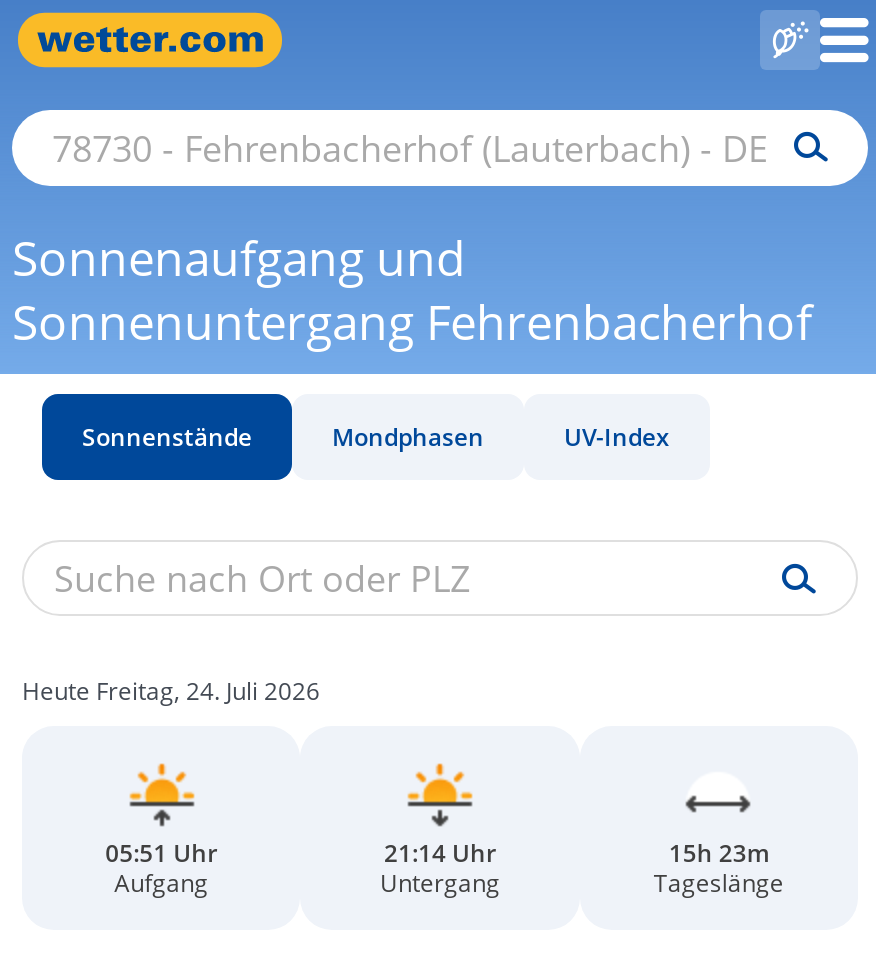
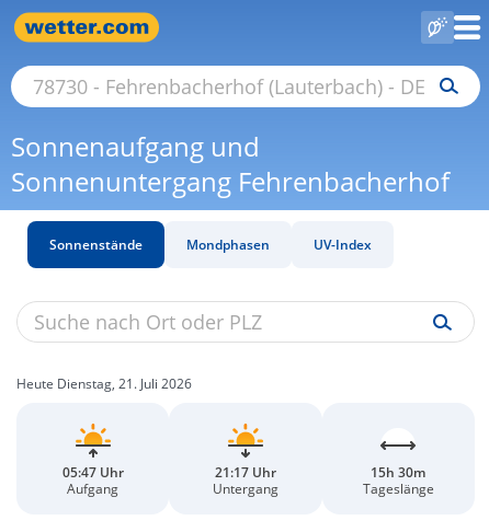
- Heute Freitag, 24. Juli 2026
+ Heute Dienstag, 21. Juli 2026

- 05:51 Uhr
+ 05:47 Uhr

- 21:14 Uhr
+ 21:17 Uhr

- 15h 23m
+ 15h 30m
